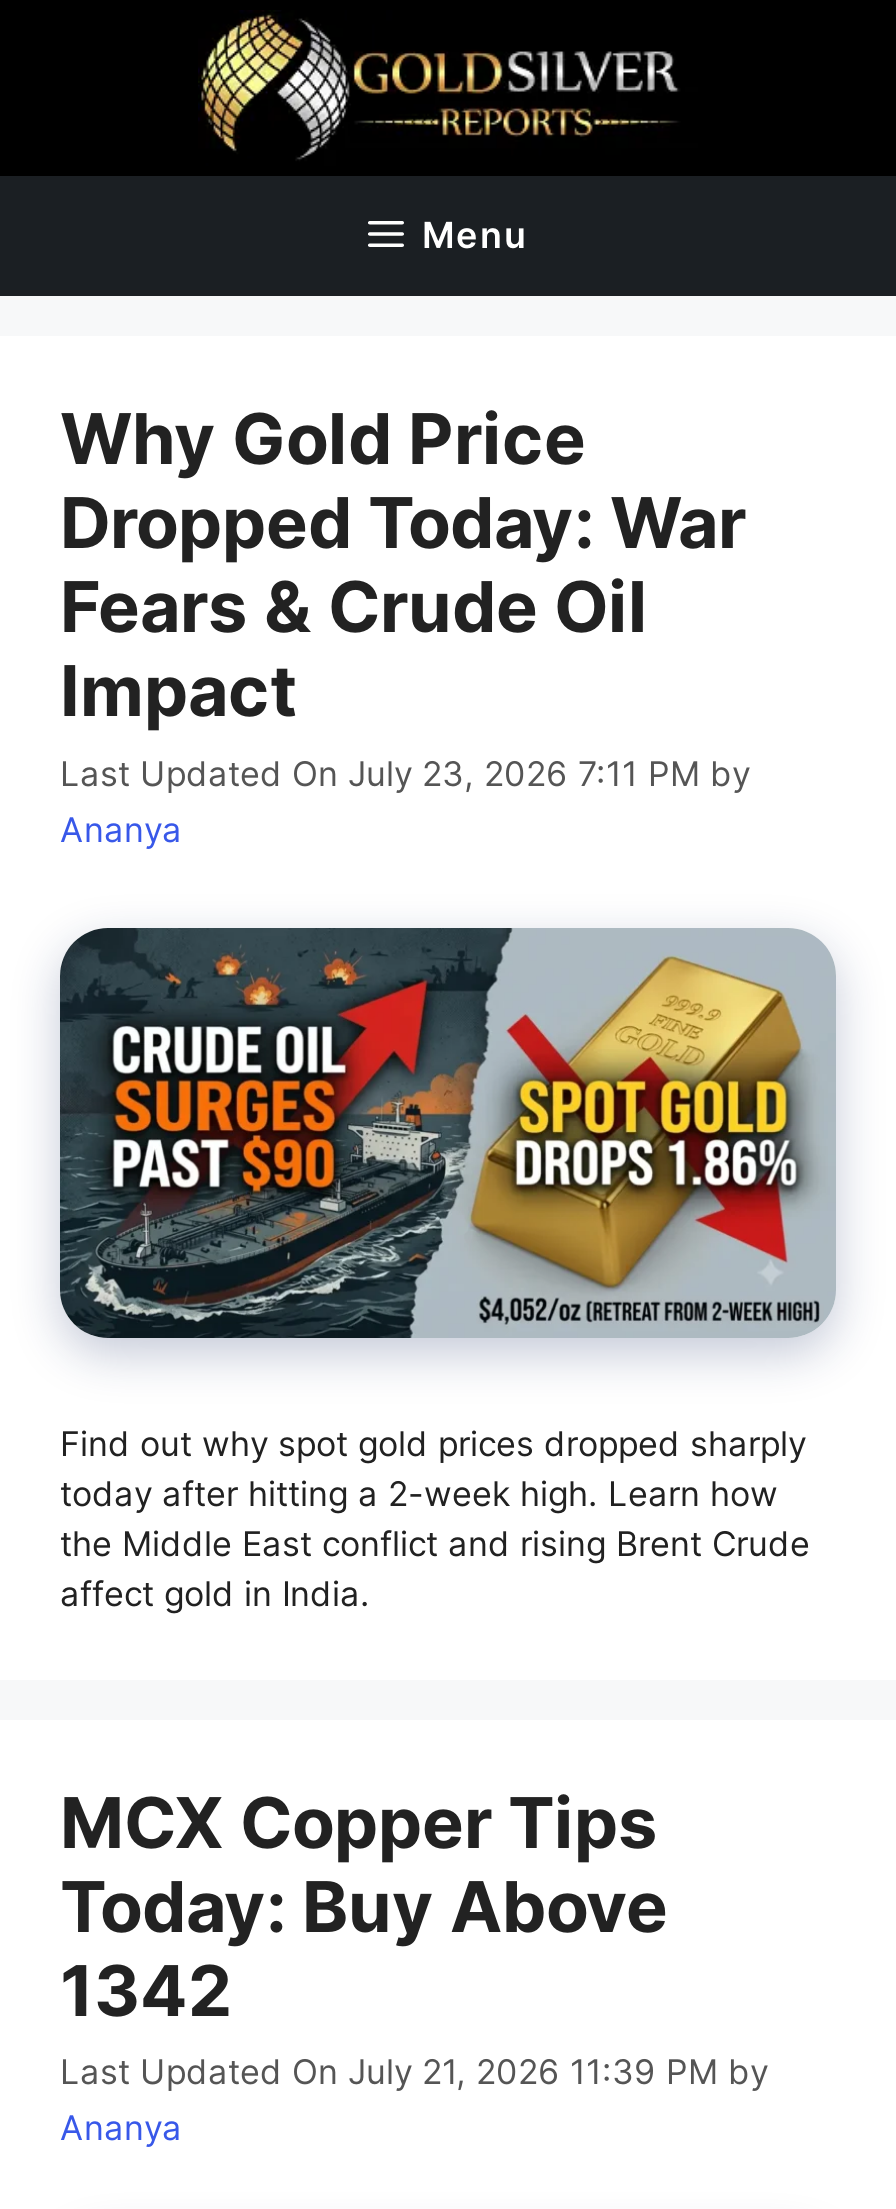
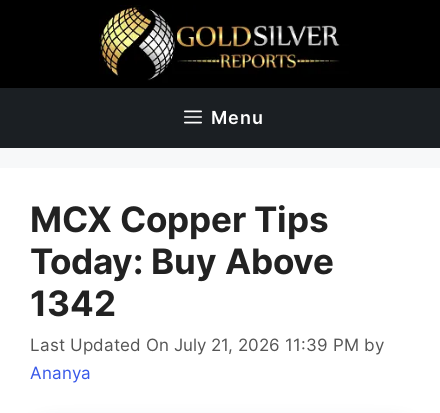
- Why Gold Price
- Dropped Today: War
- Fears & Crude Oil
- Impact
- Last Updated On July 23, 2026 7:11 PM by
- Ananya

- [image]
- Find out why spot gold prices dropped sharply
- today after hitting a 2-week high. Learn how
- the Middle East conflict and rising Brent Crude
- affect gold in India.
